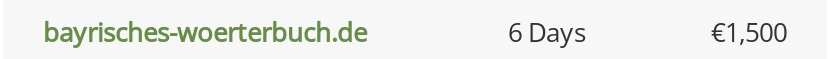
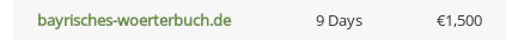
- 6 Days
+ 9 Days
